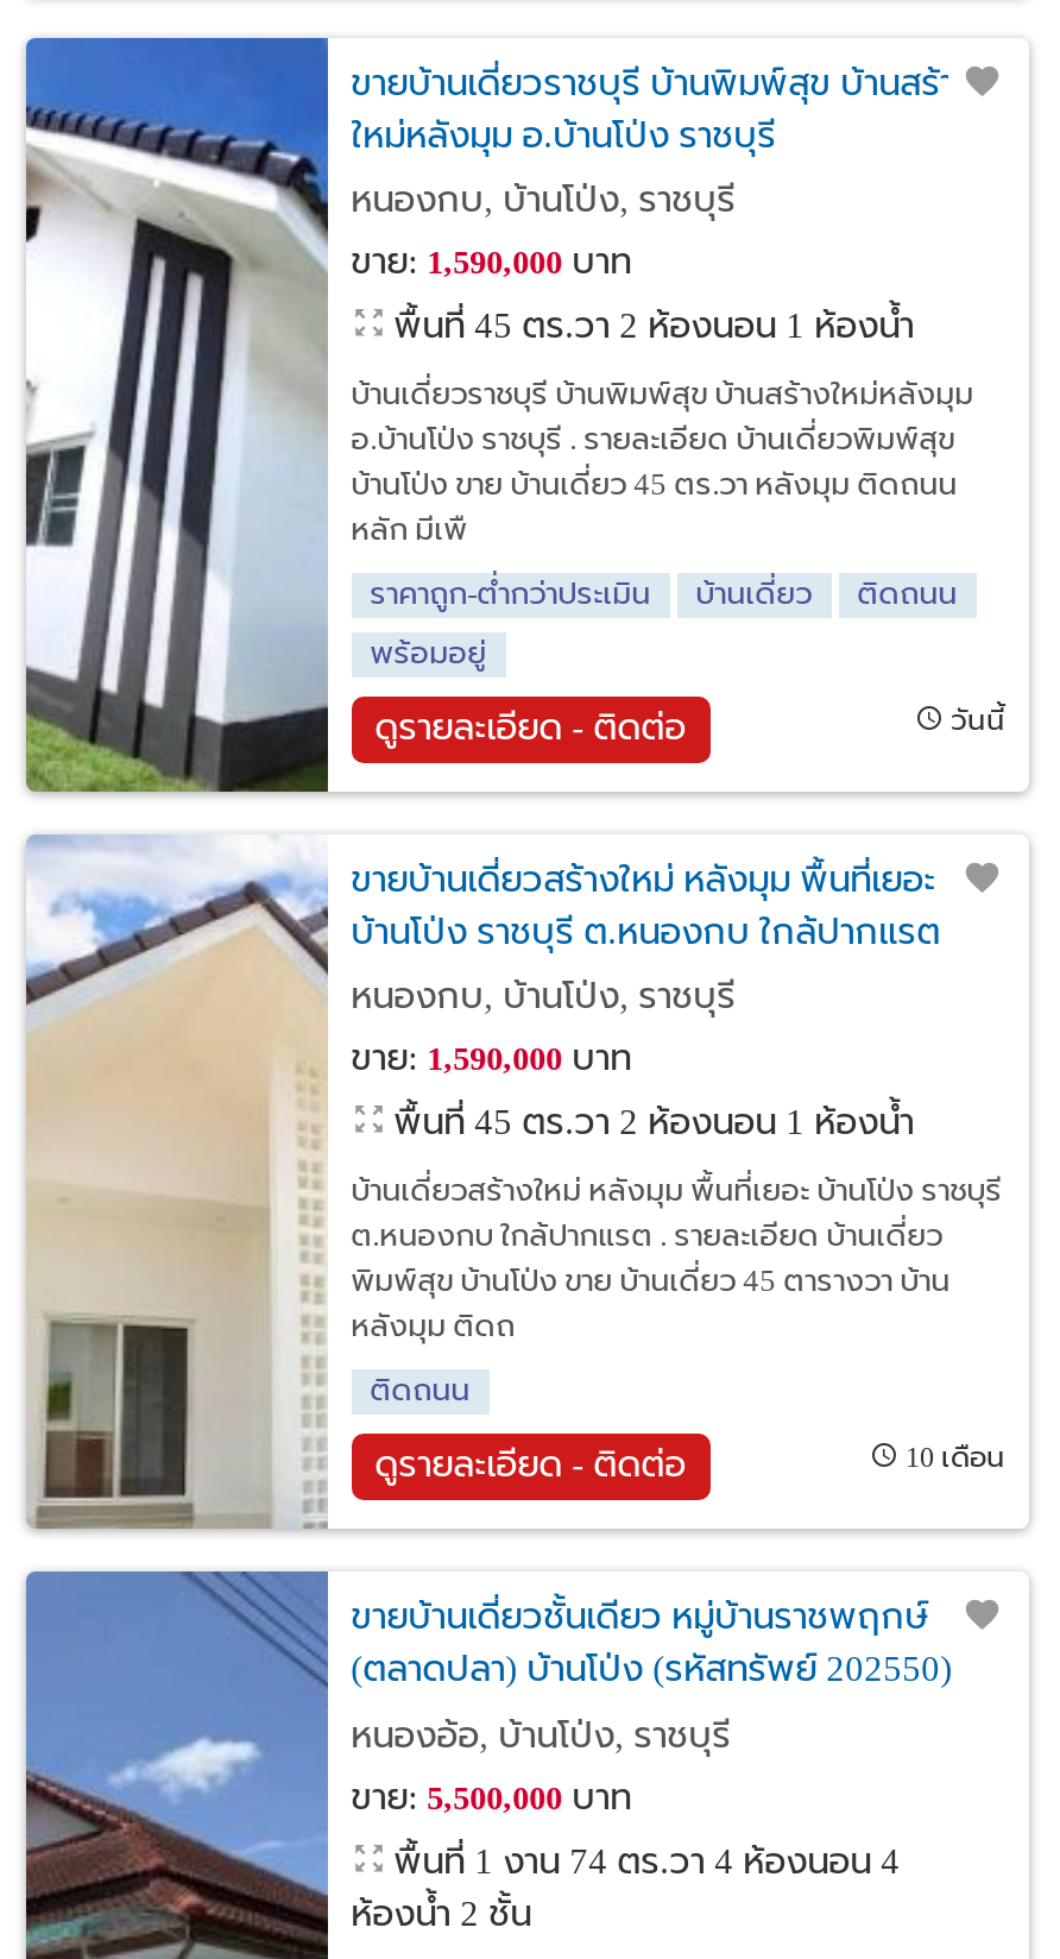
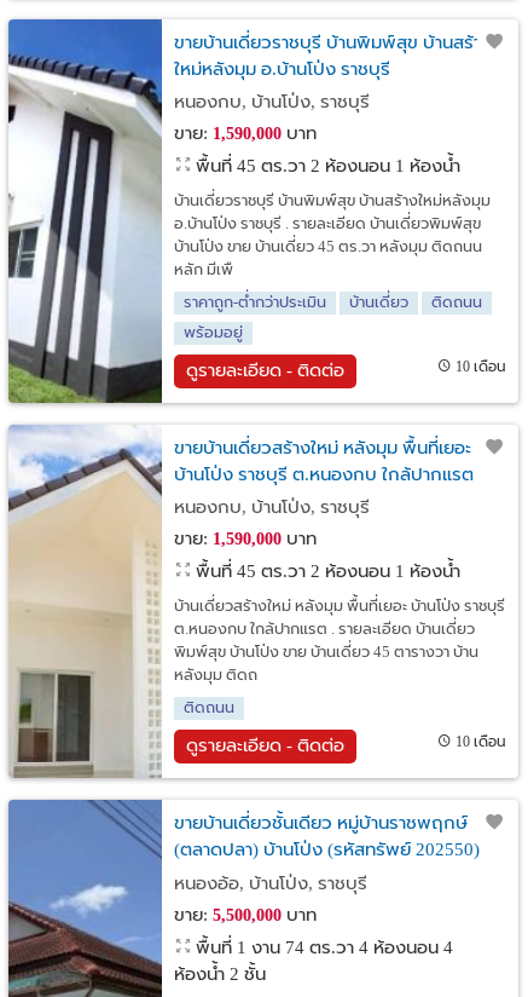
- วันนี้
+ 10 เดือน
